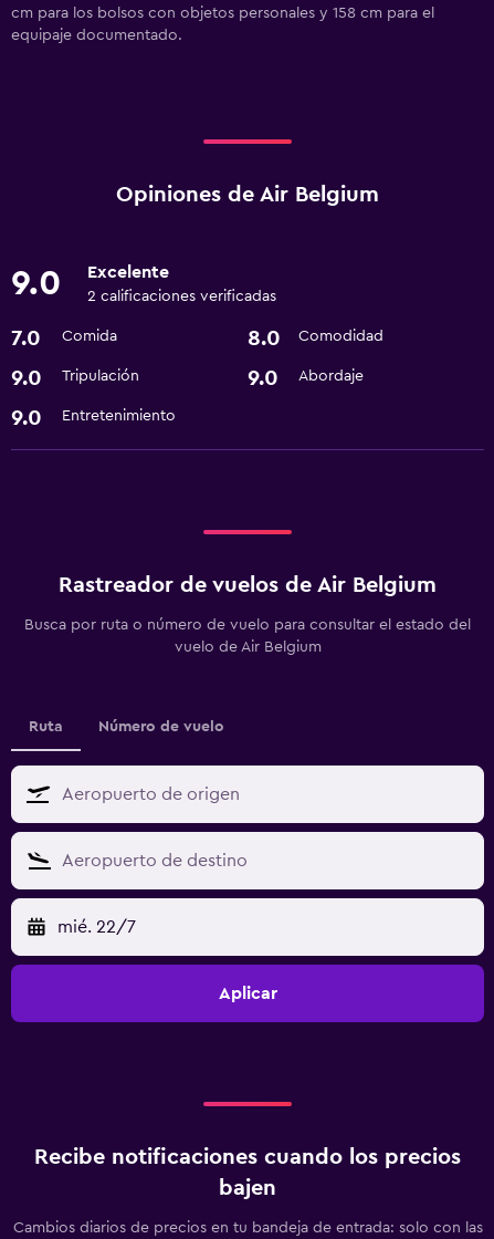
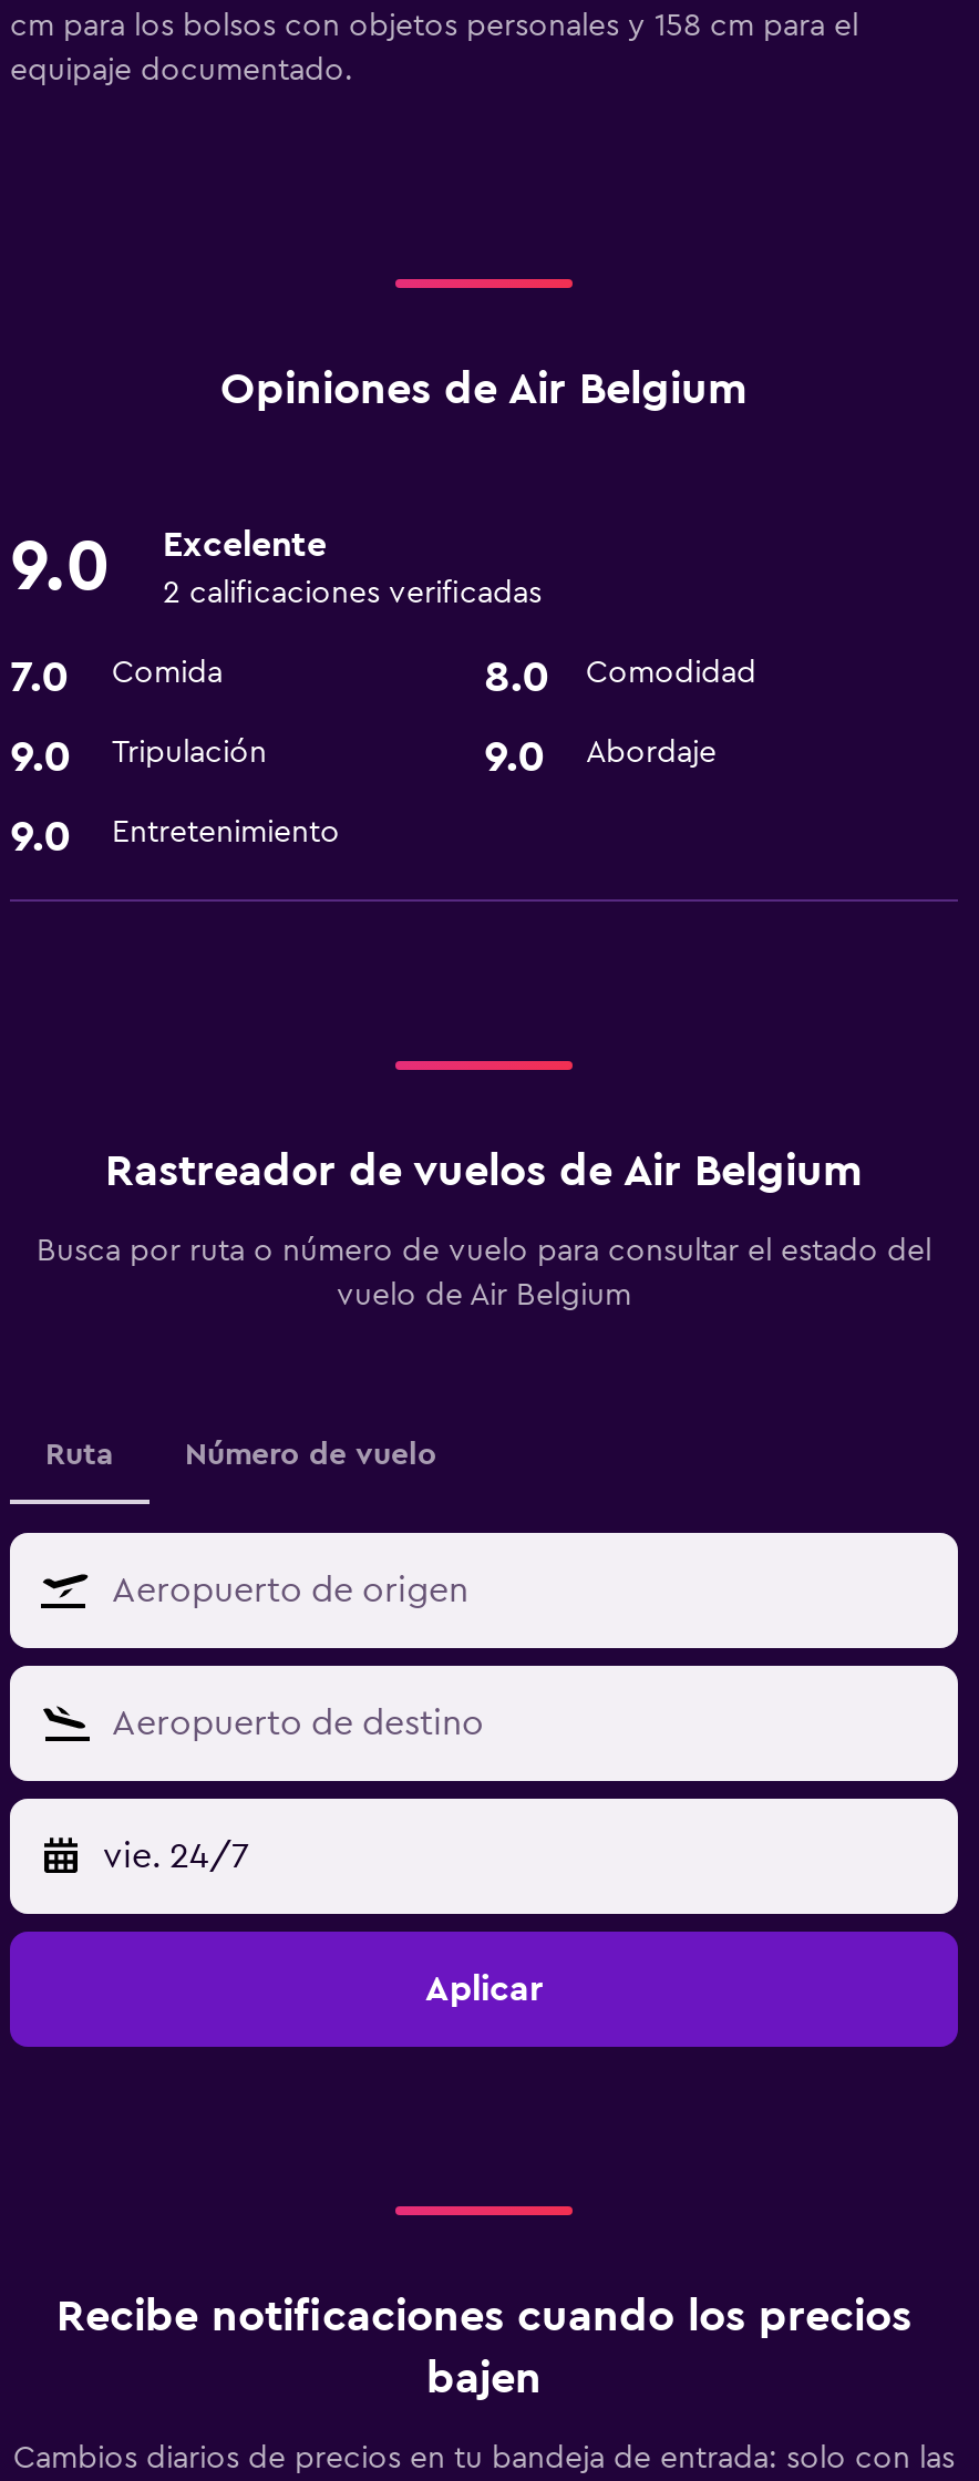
- mié. 22/7
+ vie. 24/7
